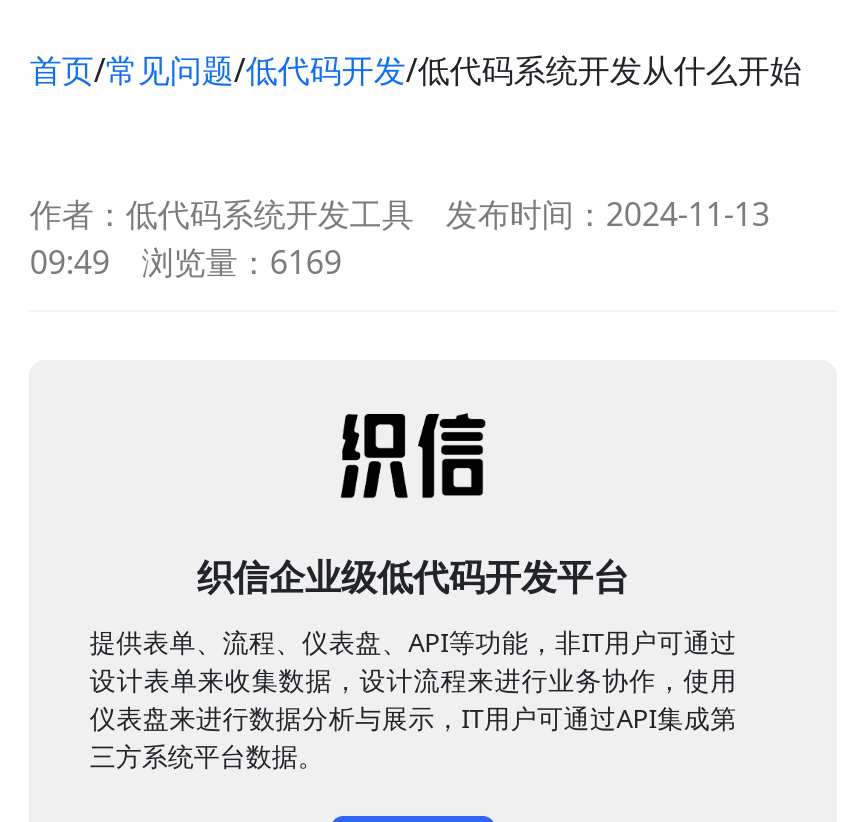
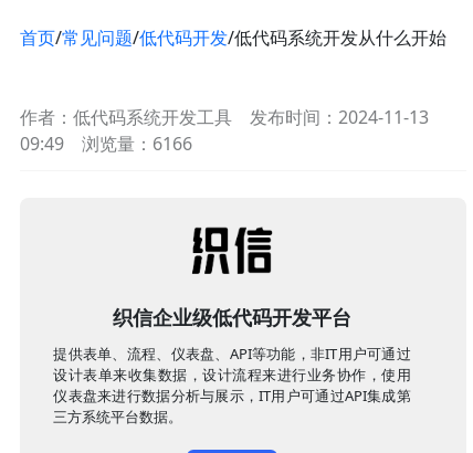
- 09:49 浏览量：6169
+ 09:49 浏览量：6166
